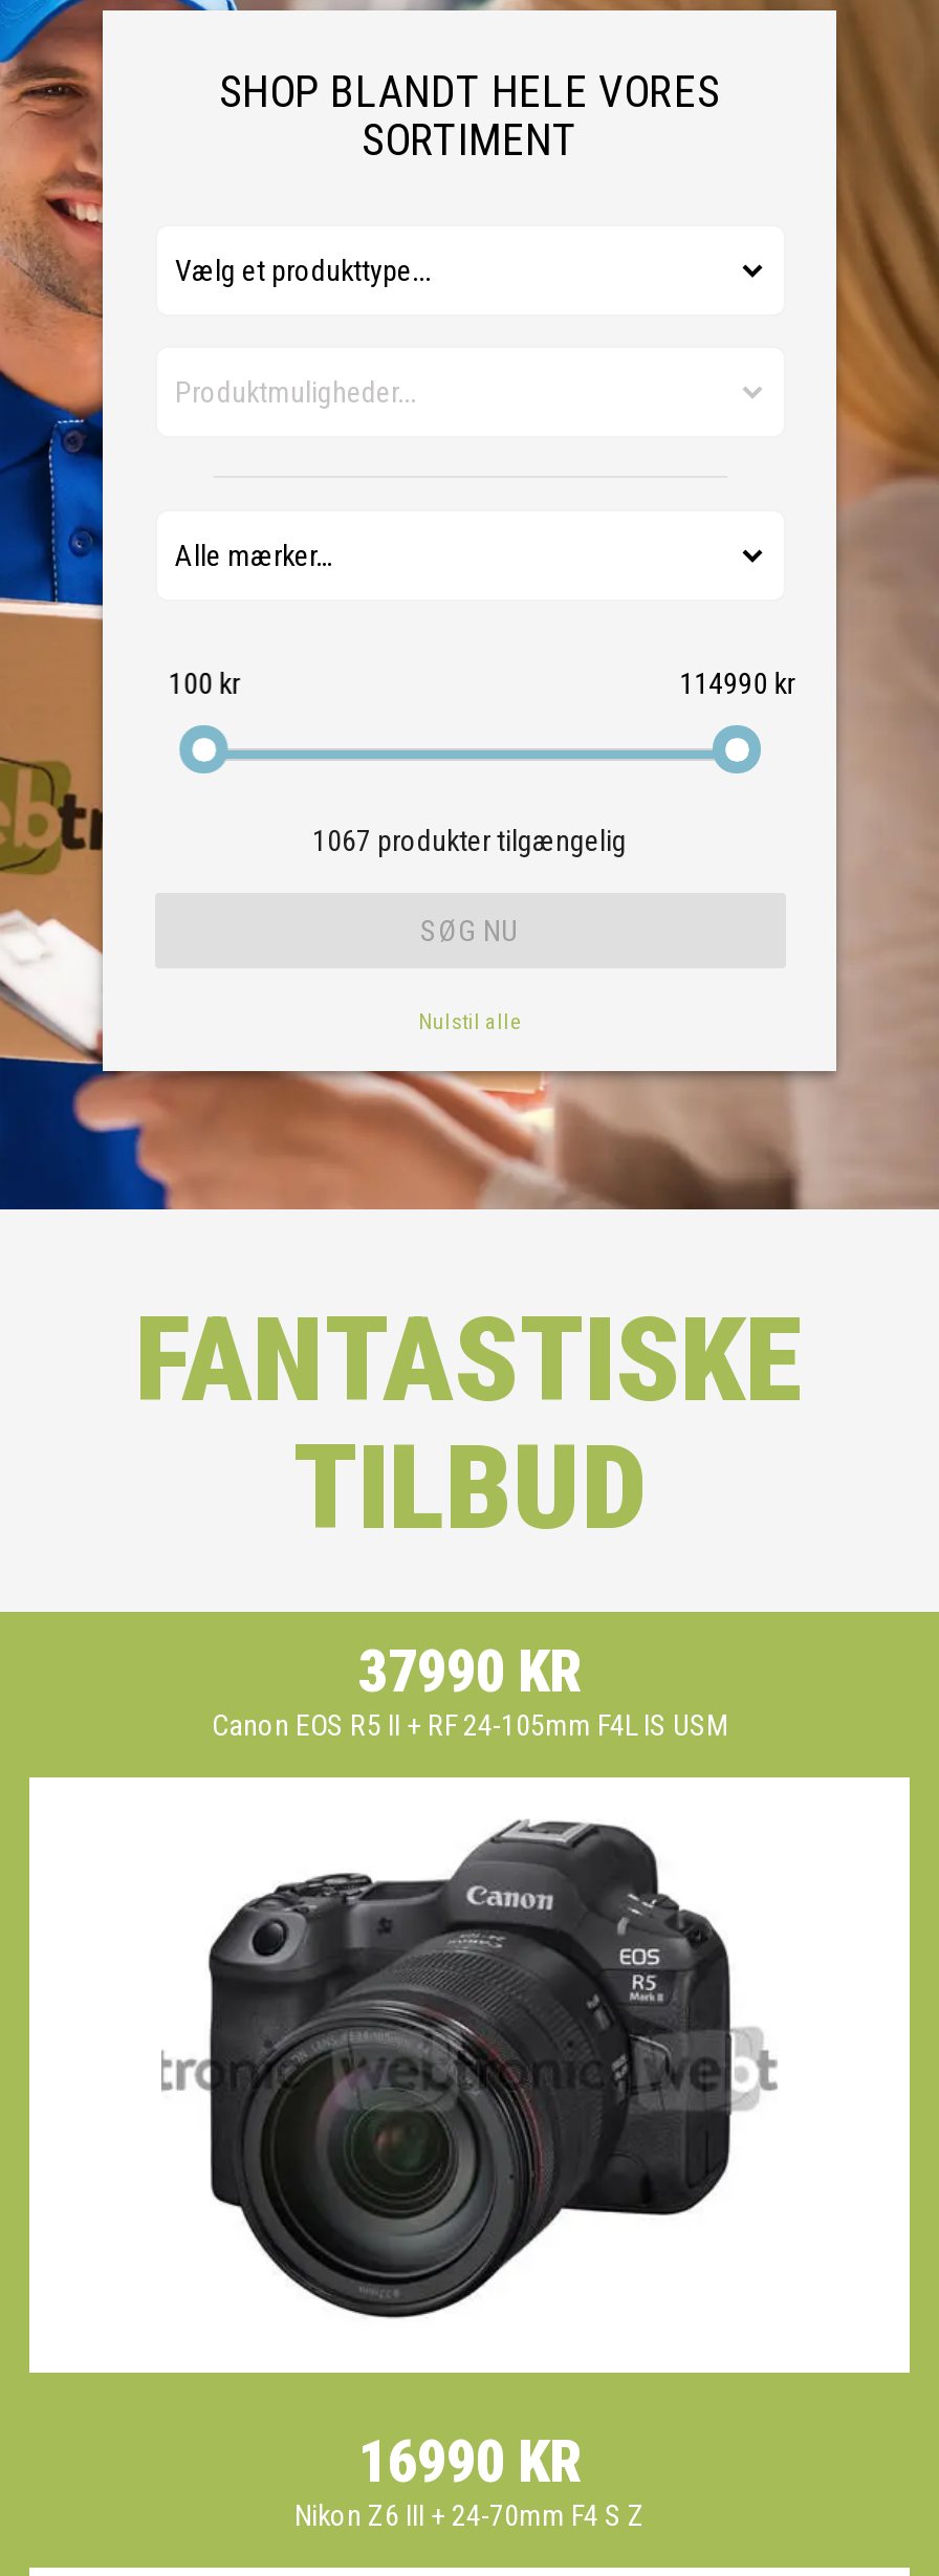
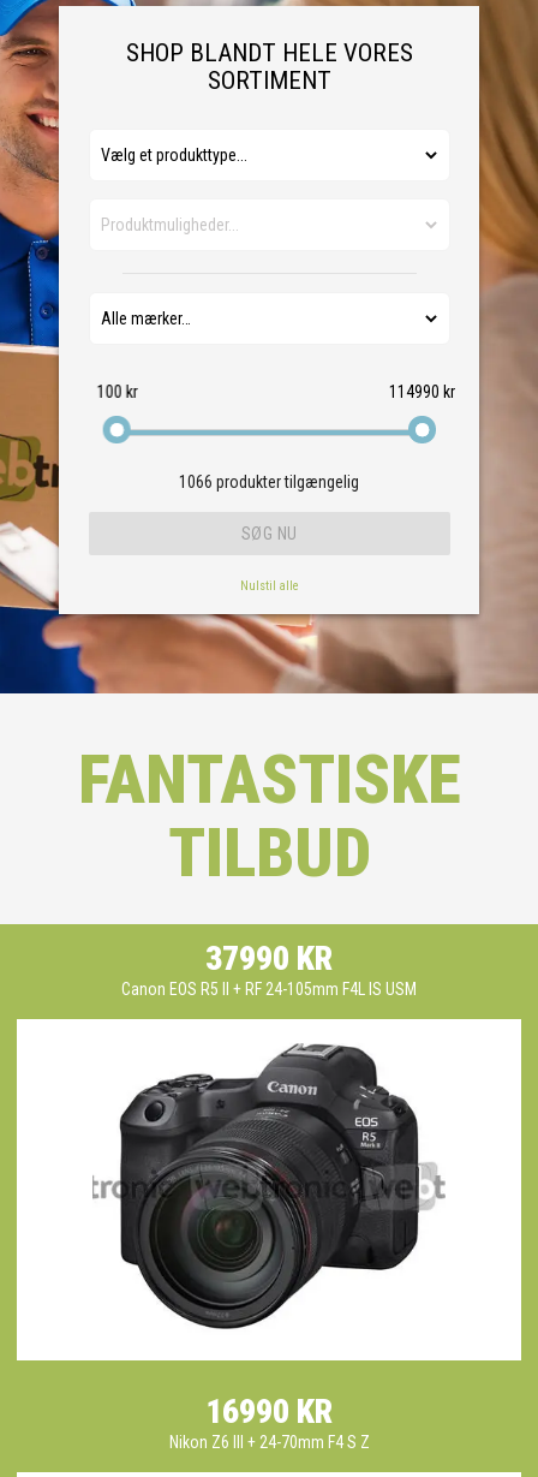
- 1067 produkter tilgængelig
+ 1066 produkter tilgængelig
